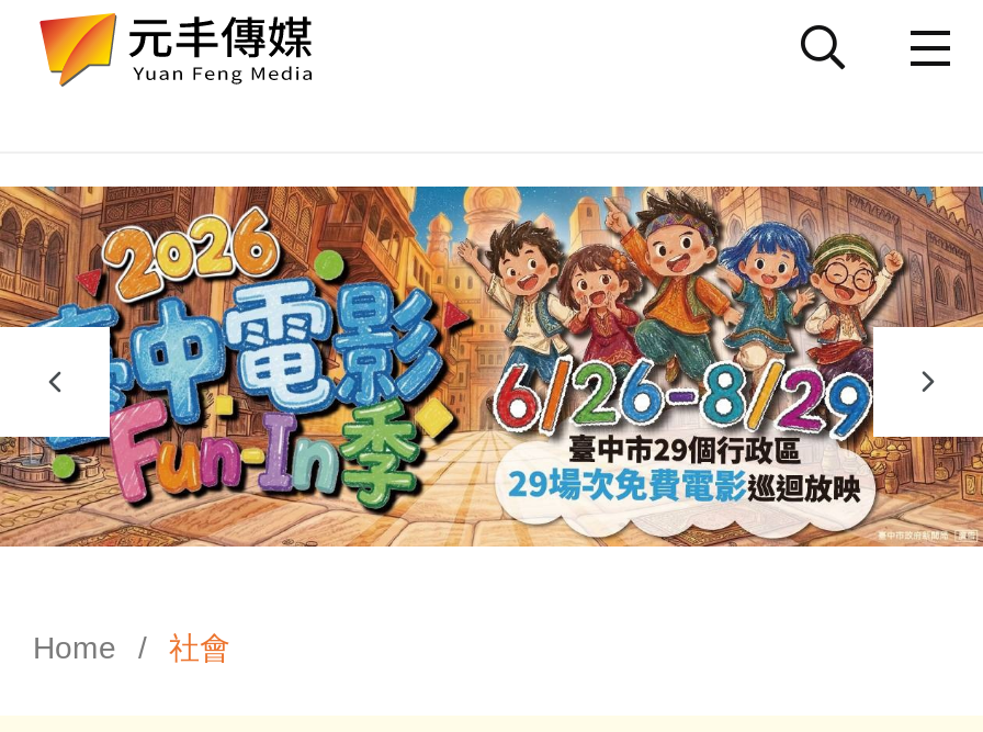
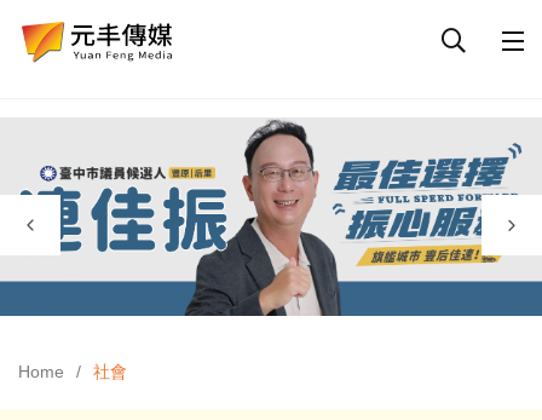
- [image]
+ [image]
